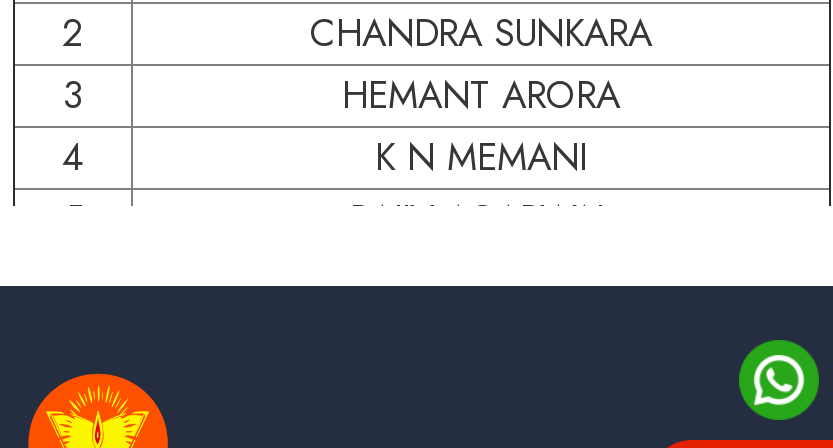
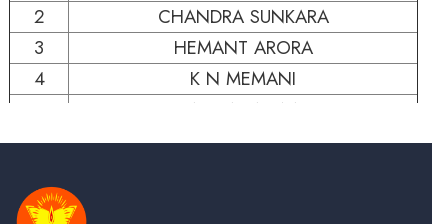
- [image]
